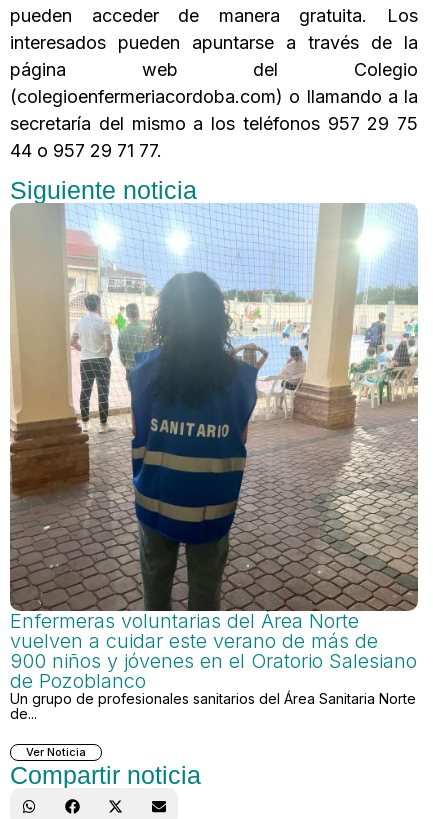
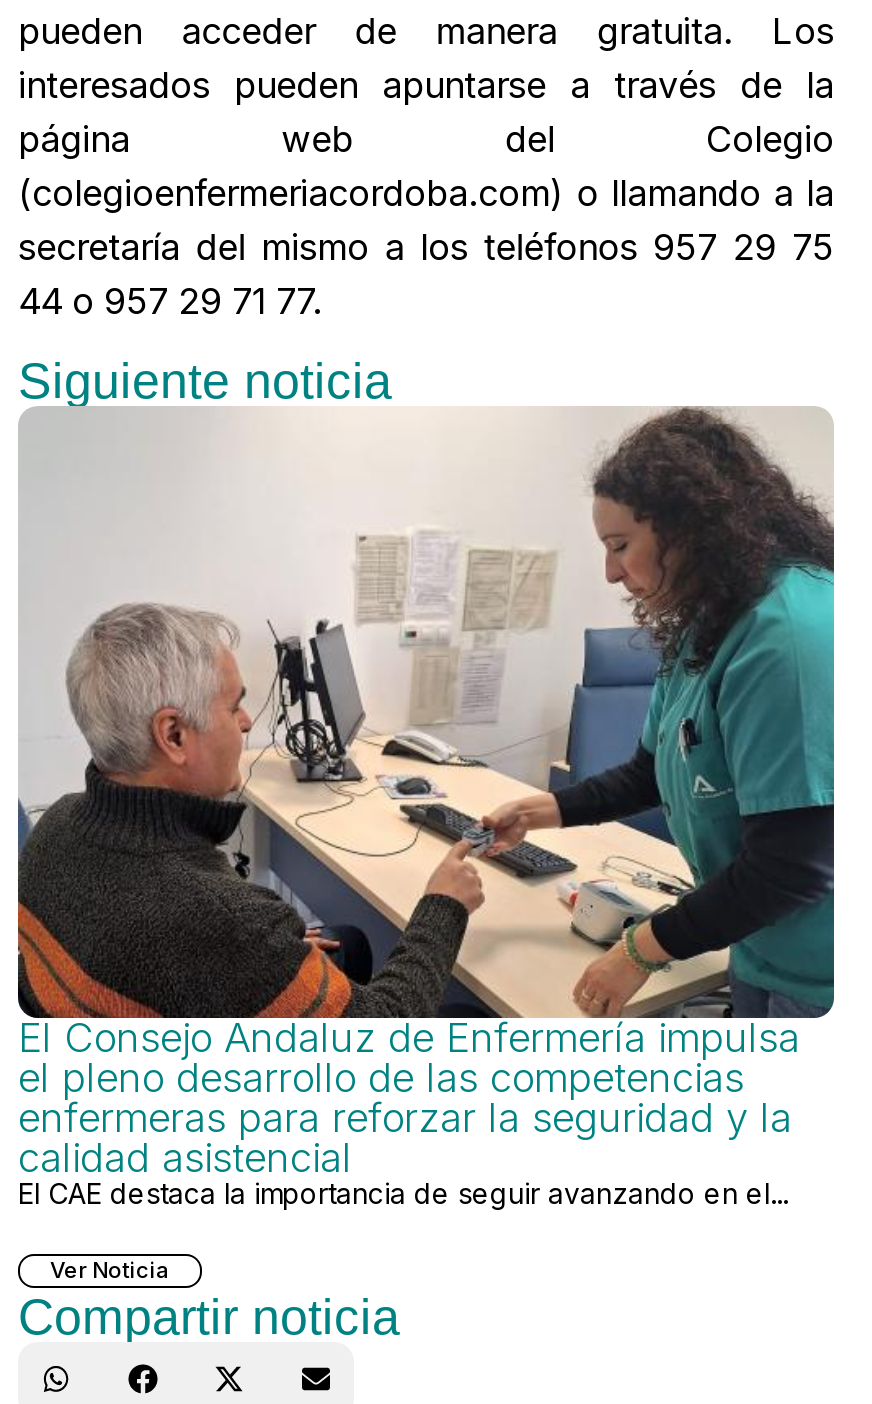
- [image]
- Enfermeras voluntarias del Área Norte
- vuelven a cuidar este verano de más de
- 900 niños y jóvenes en el Oratorio Salesiano
- de Pozoblanco
- Un grupo de profesionales sanitarios del Área Sanitaria Norte
- de...
+ [image]
+ El Consejo Andaluz de Enfermería impulsa
+ el pleno desarrollo de las competencias
+ enfermeras para reforzar la seguridad y la
+ calidad asistencial
+ El CAE destaca la importancia de seguir avanzando en el...
